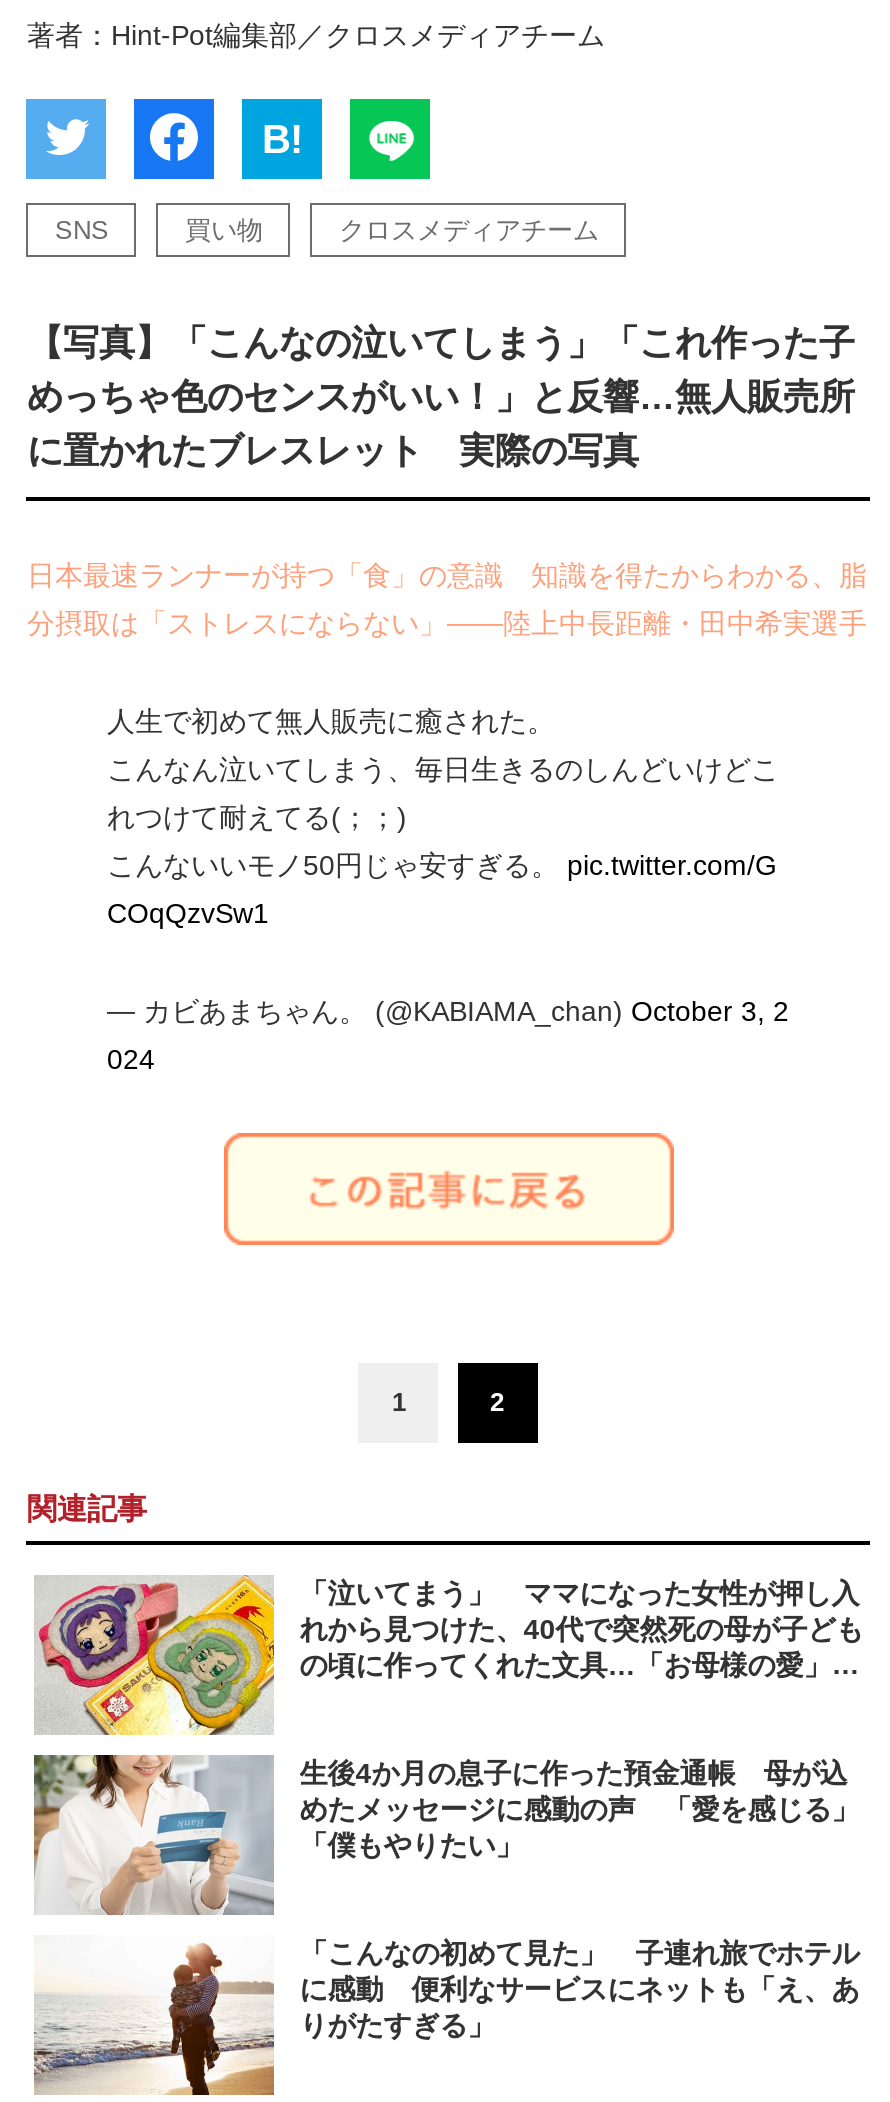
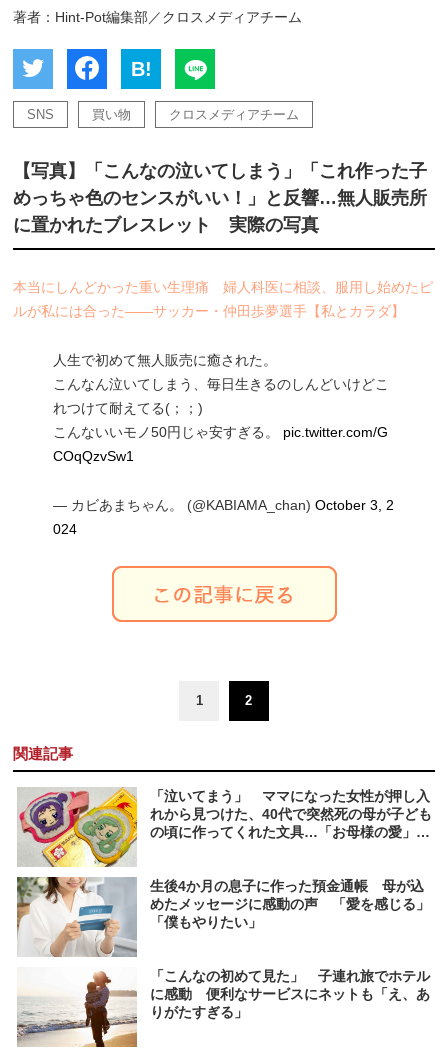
- 日本最速ランナーが持つ「食」の意識 知識を得たからわかる、脂
+ 本当にしんどかった重い生理痛 婦人科医に相談、服用し始めたピ

- 分摂取は「ストレスにならない」――陸上中長距離・田中希実選手
+ ルが私には合った――サッカー・仲田歩夢選手【私とカラダ】
